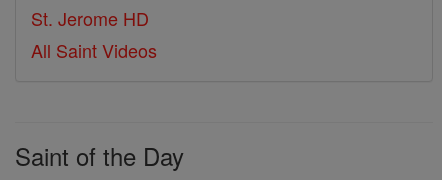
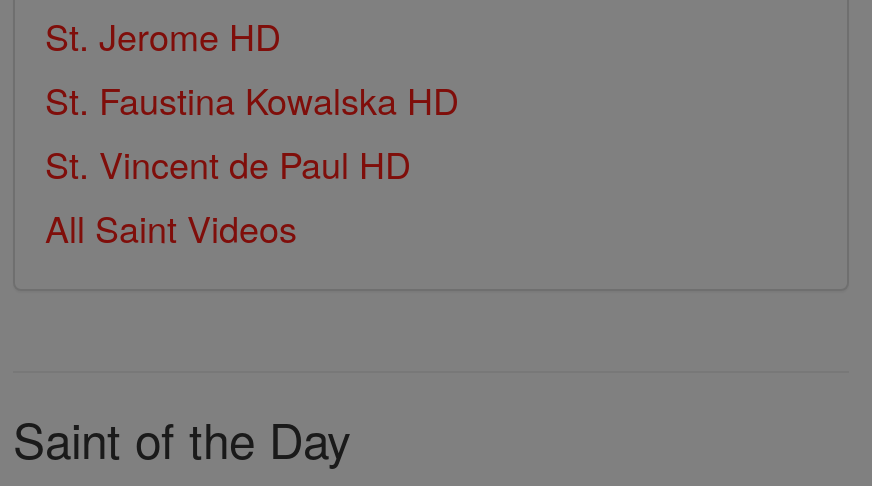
+ St. Faustina Kowalska HD
+ St. Vincent de Paul HD
